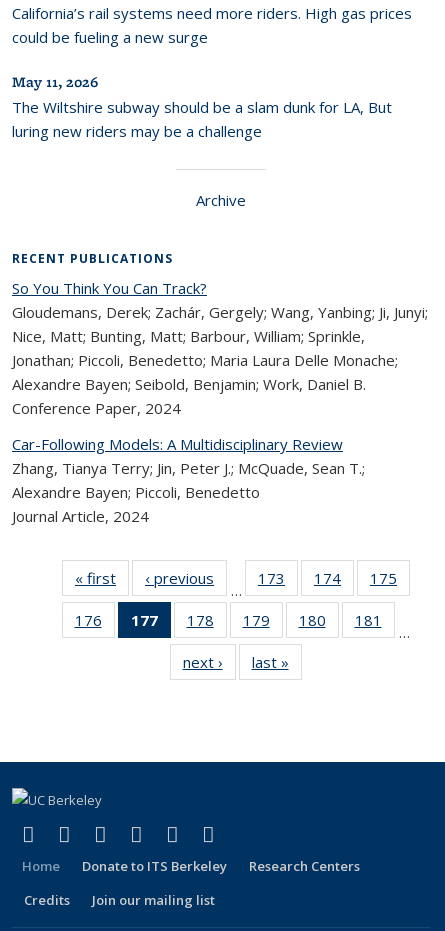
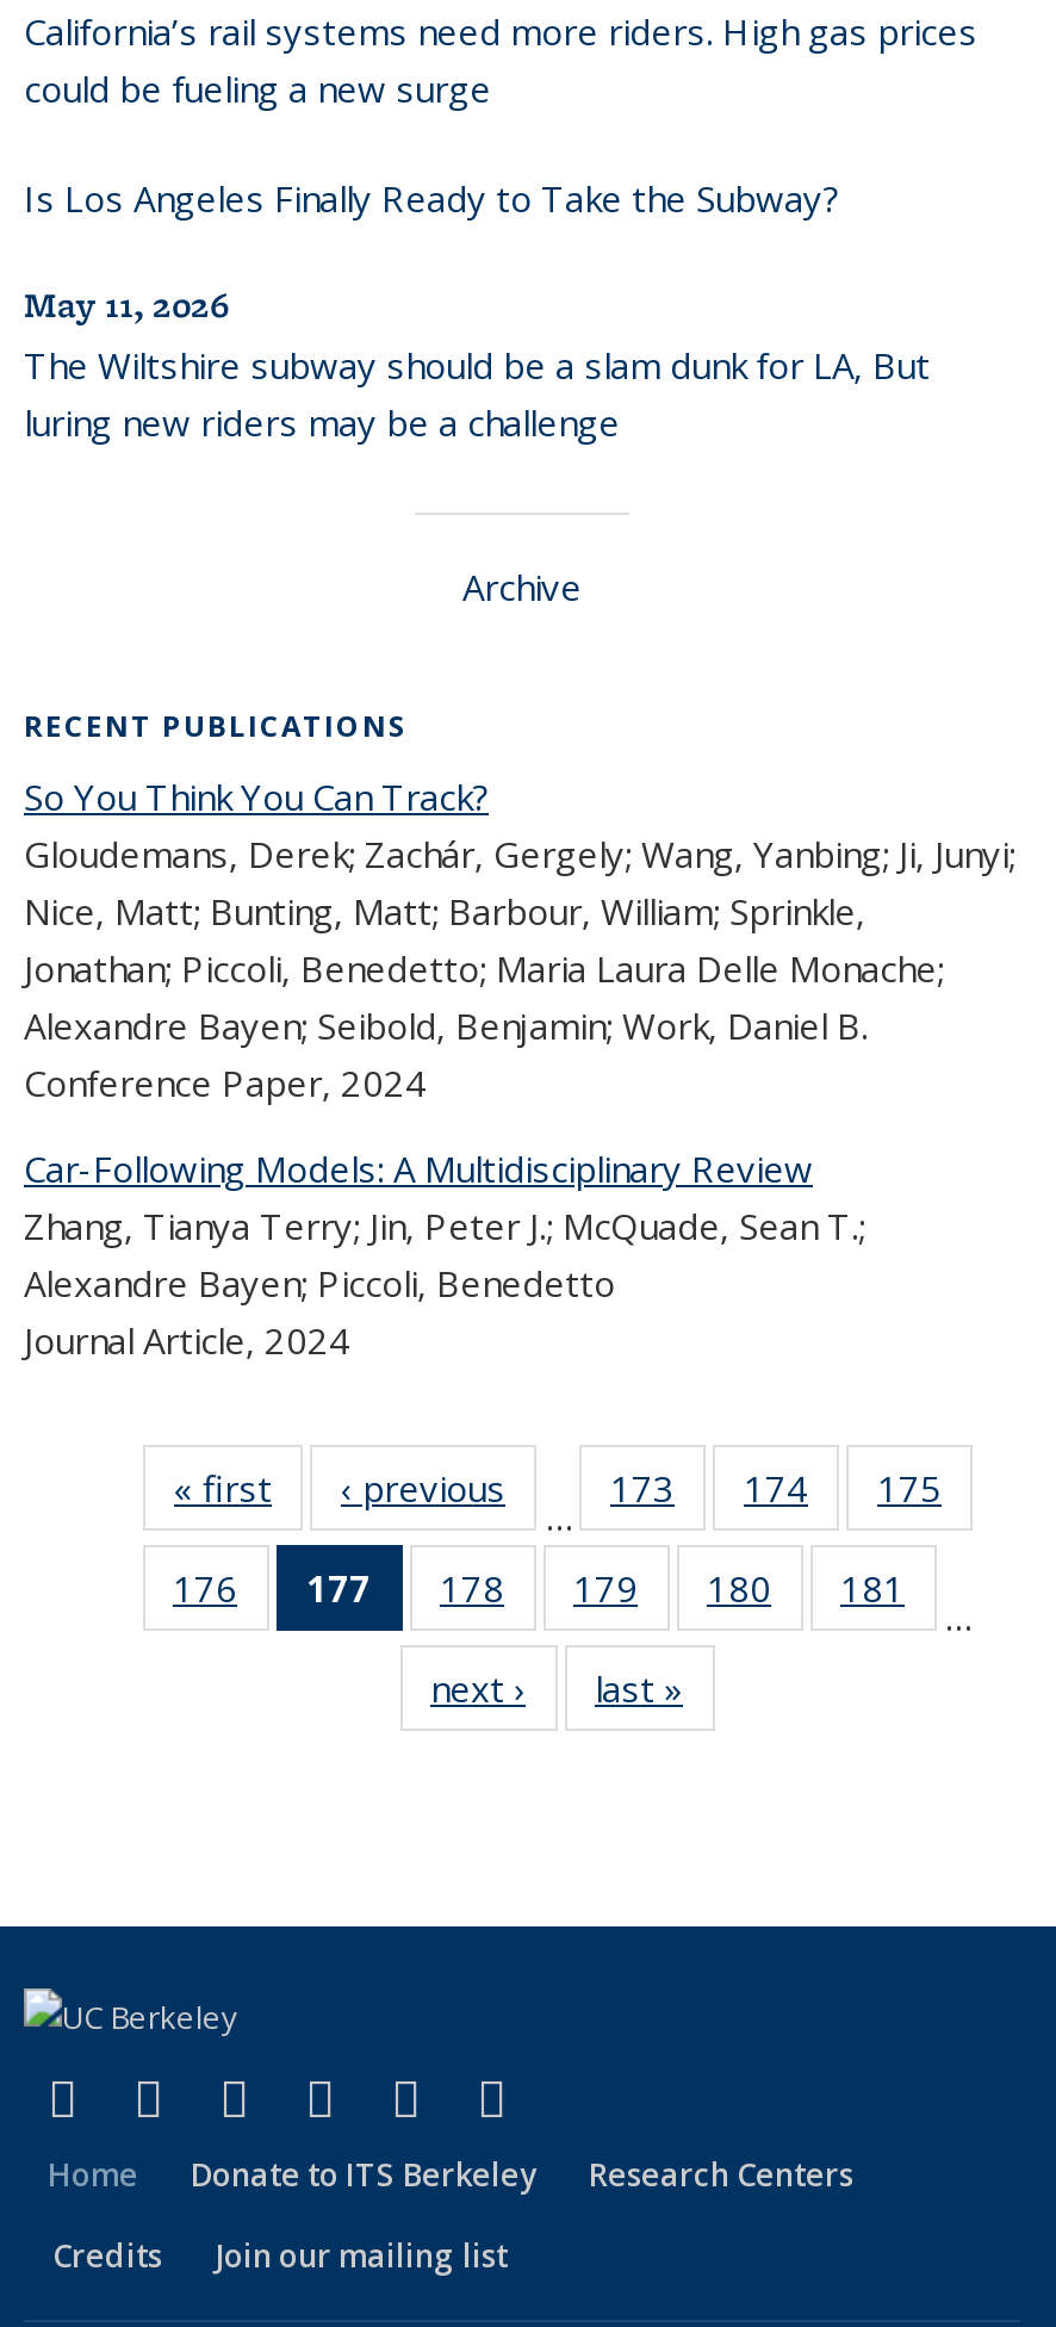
+ Is Los Angeles Finally Ready to Take the Subway?
